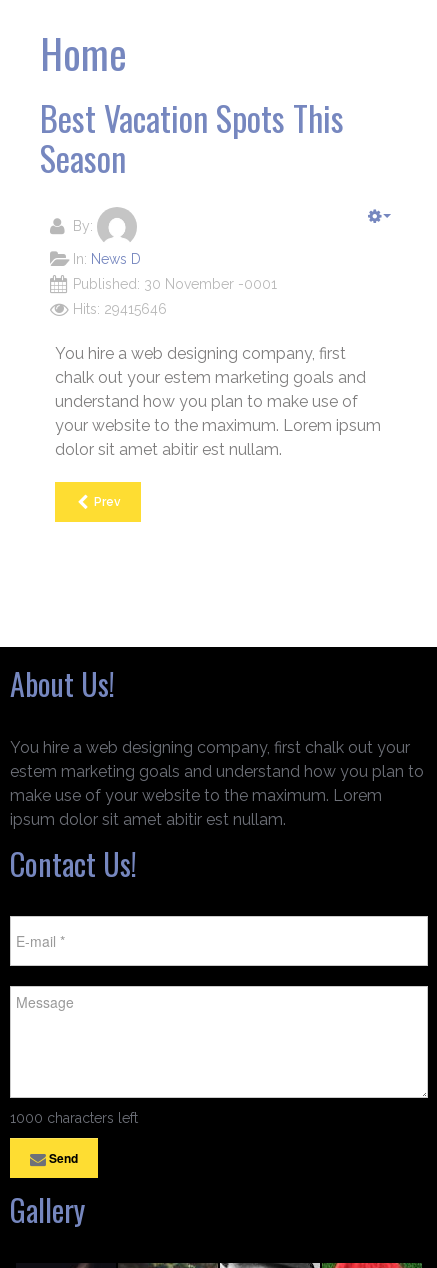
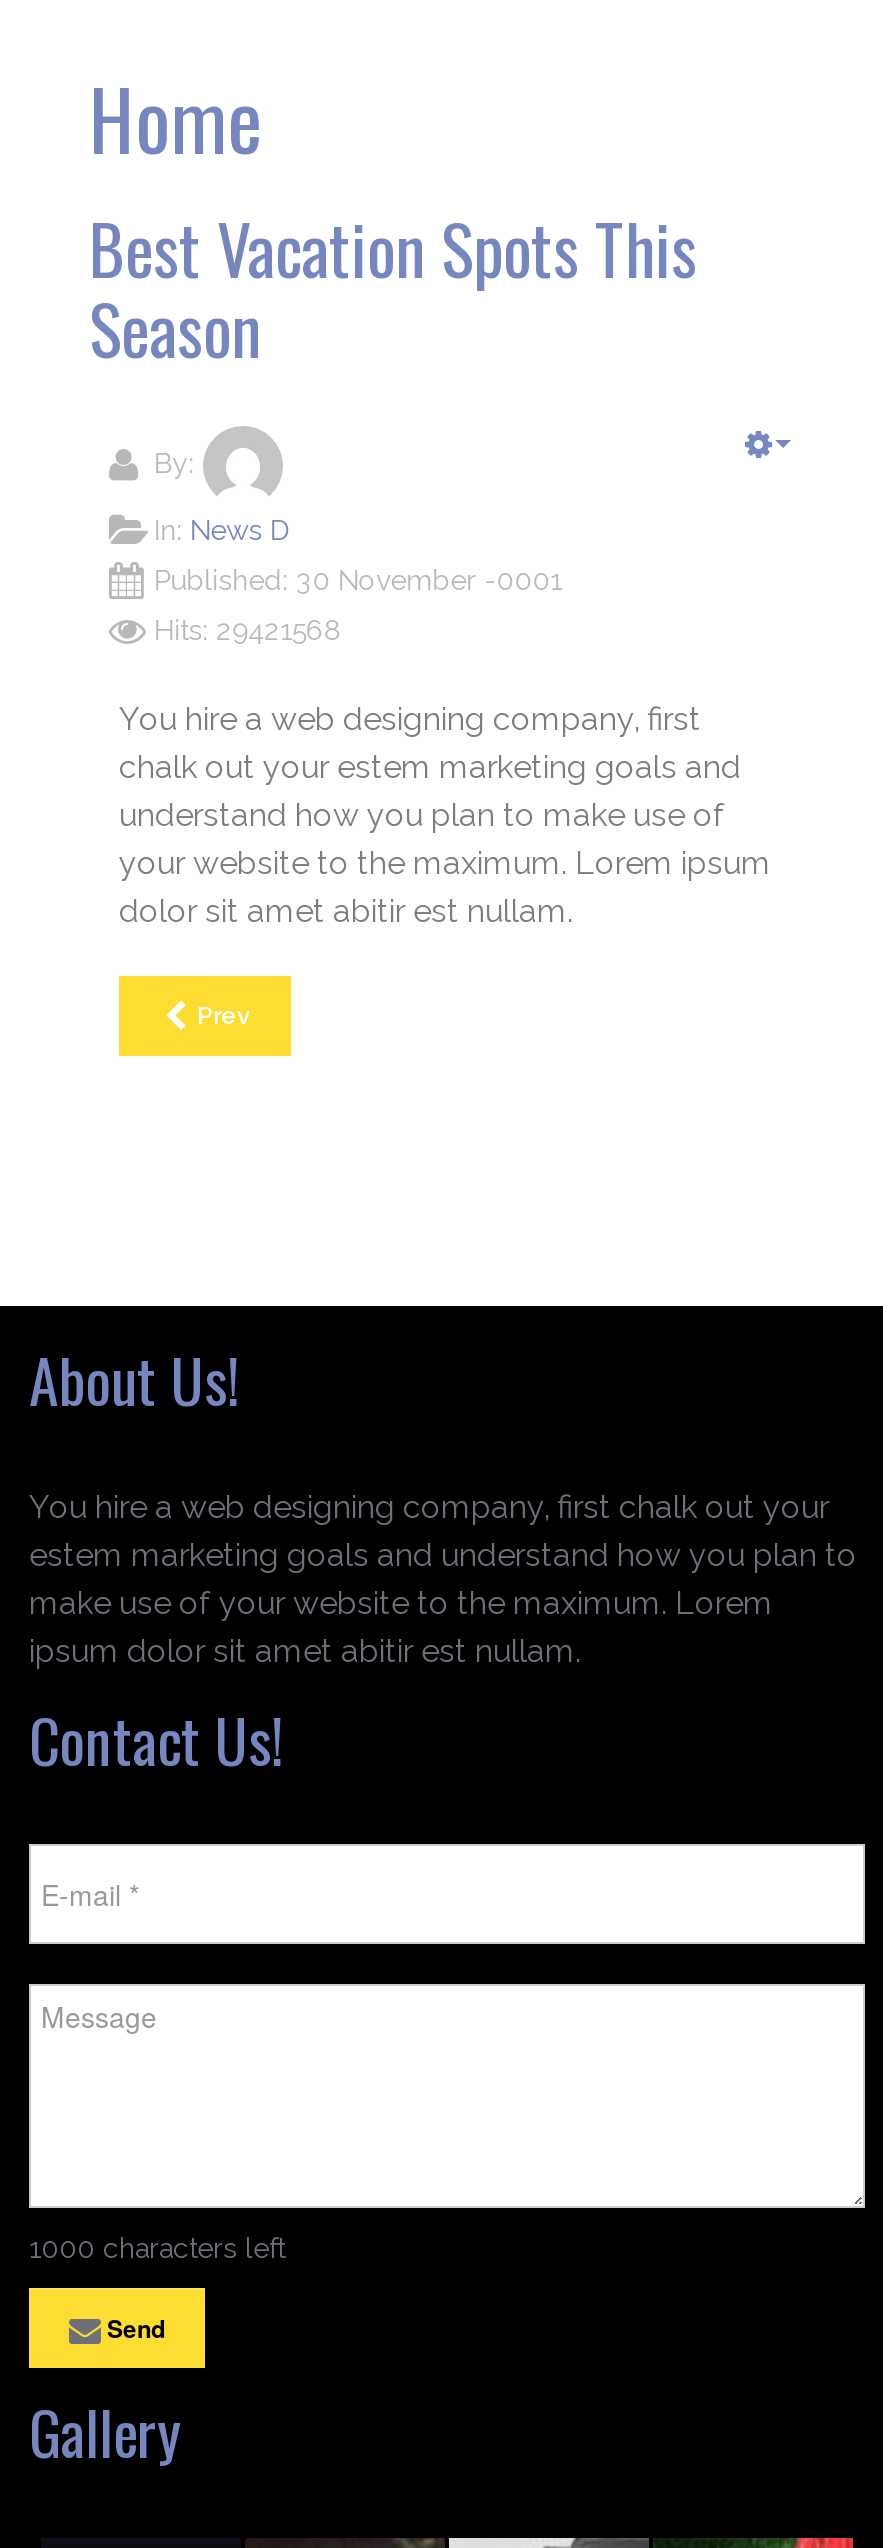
- Hits: 29415646
+ Hits: 29421568
